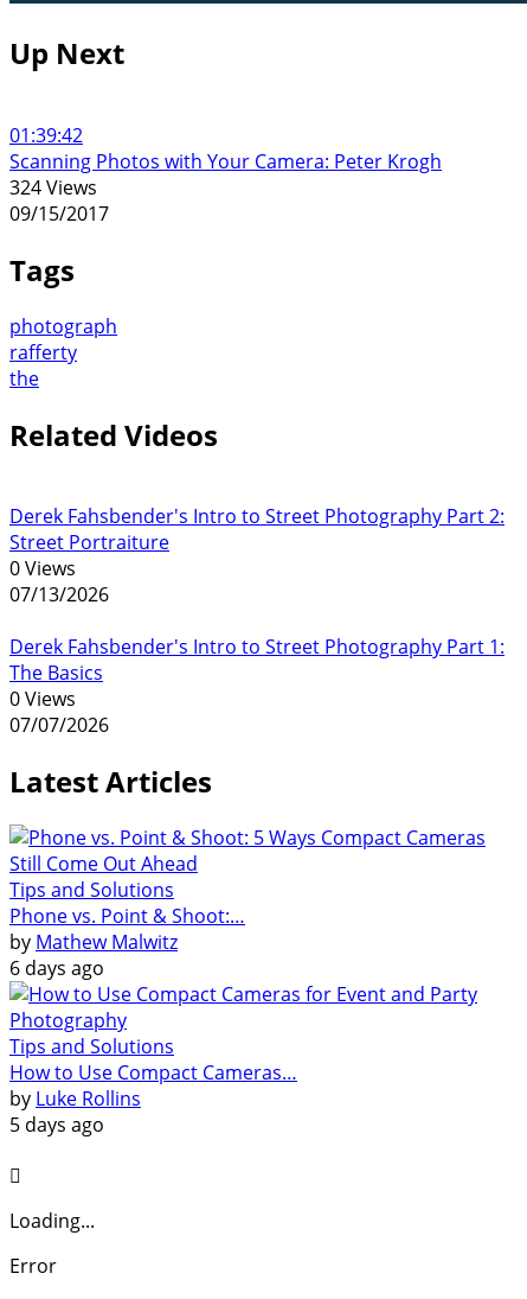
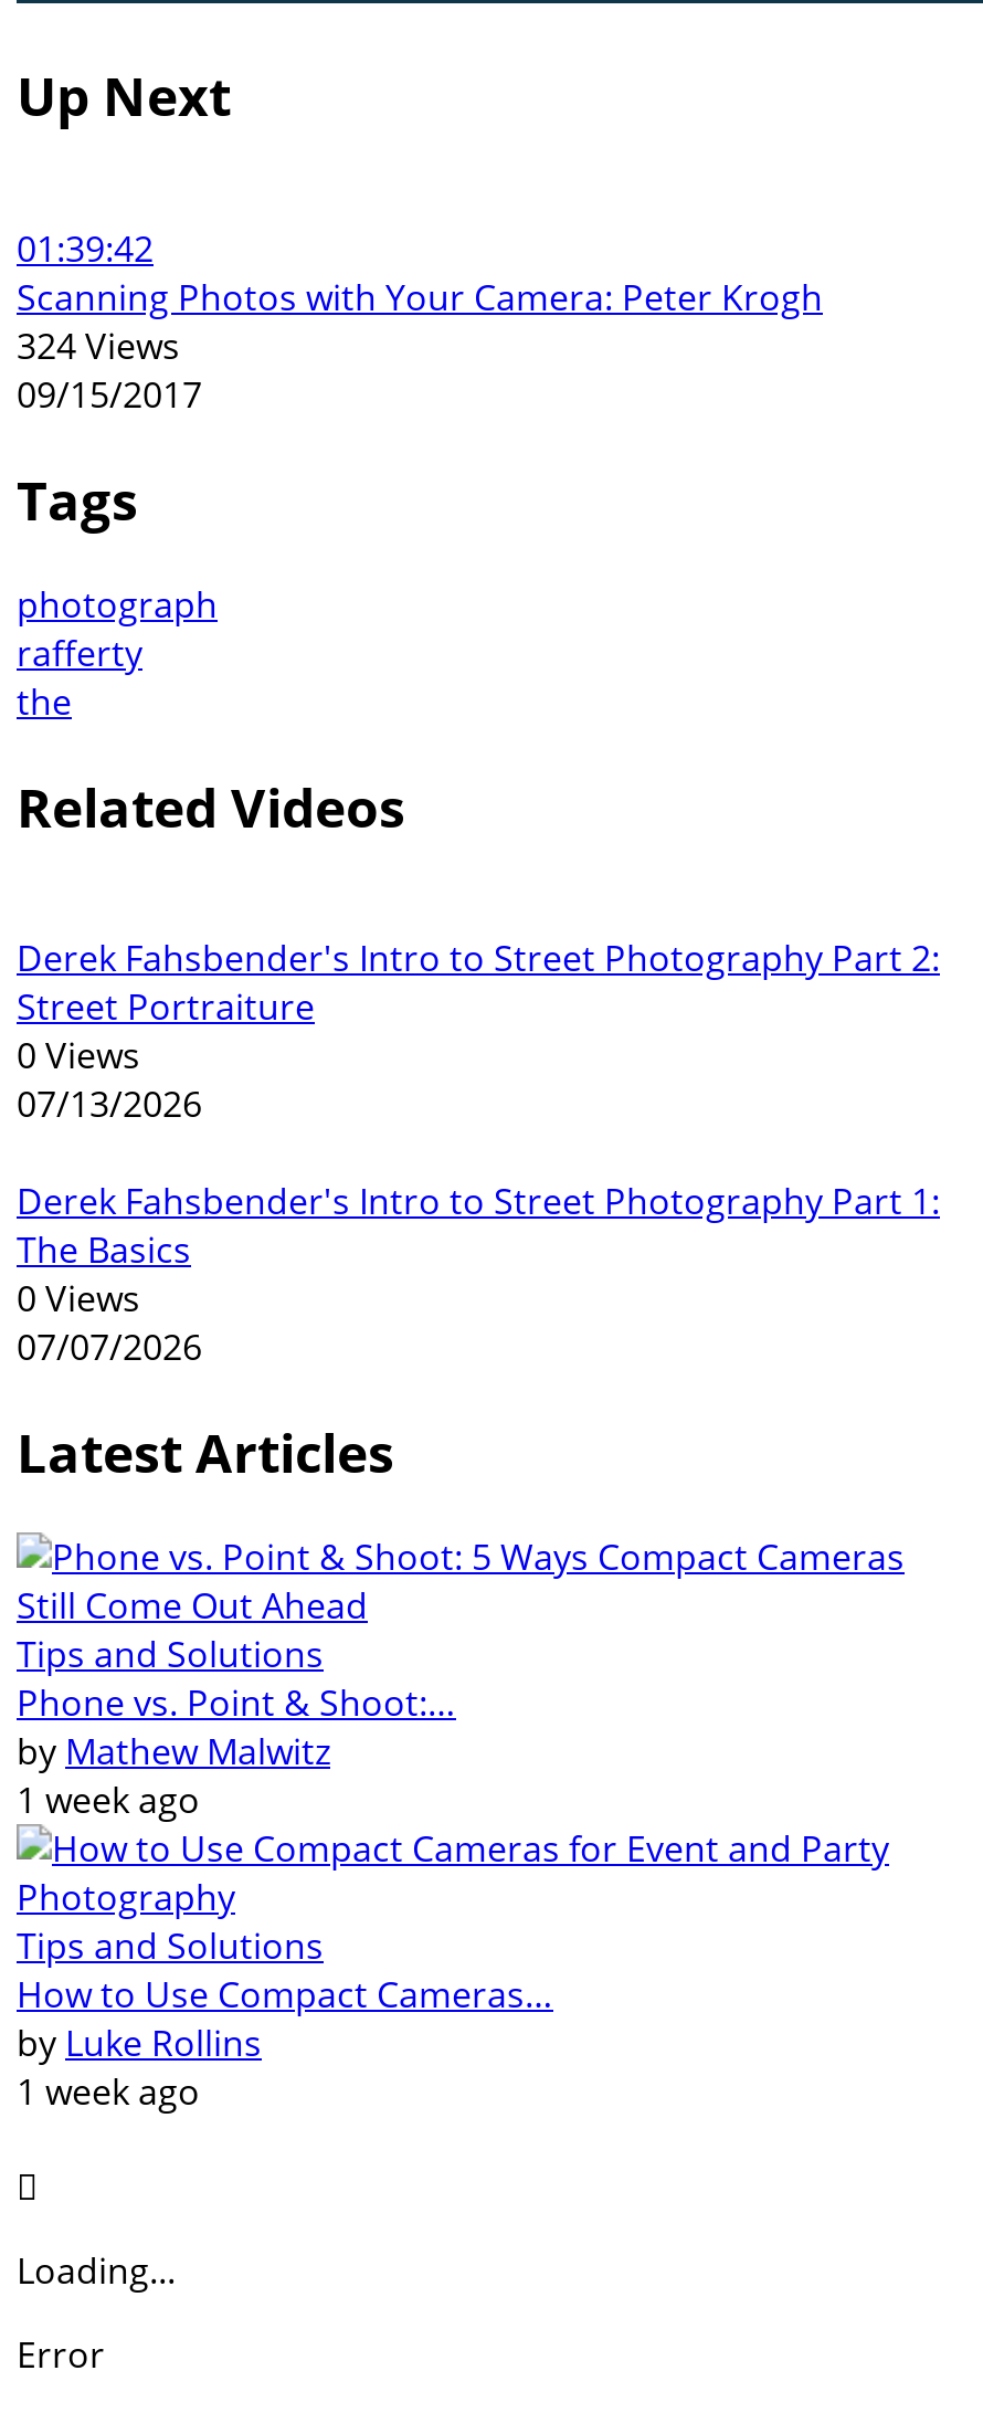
- 6 days ago
+ 1 week ago

- 5 days ago
+ 1 week ago
